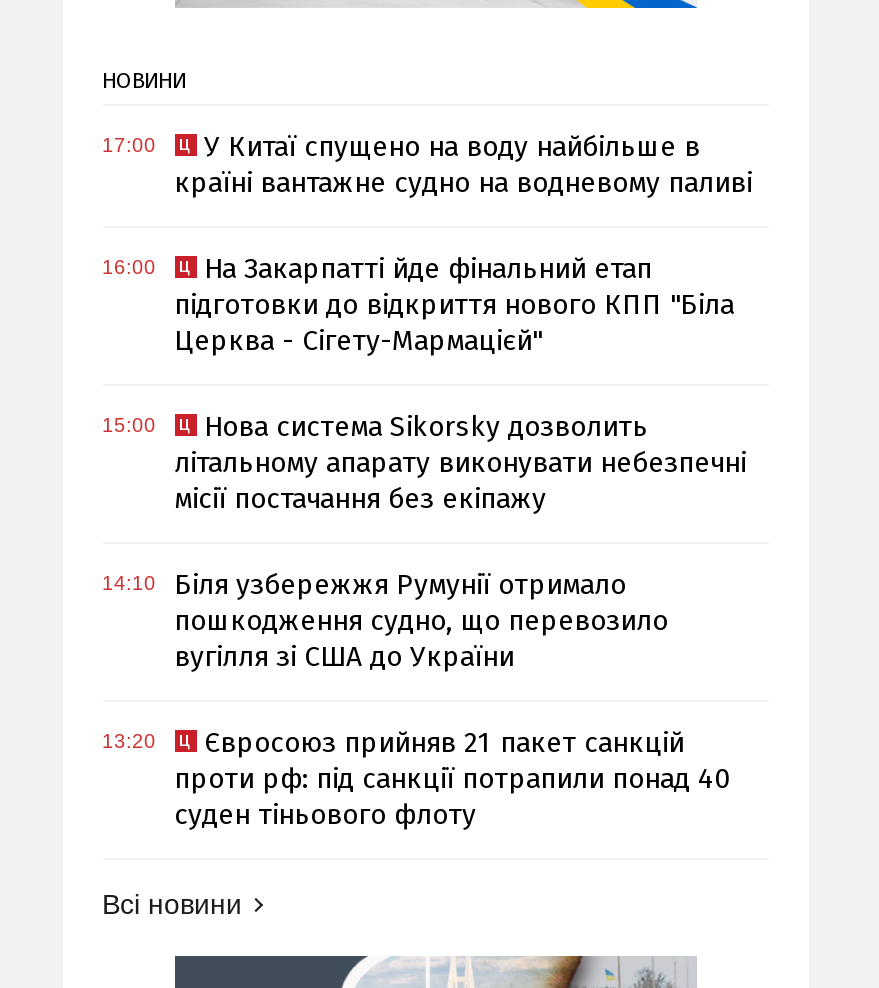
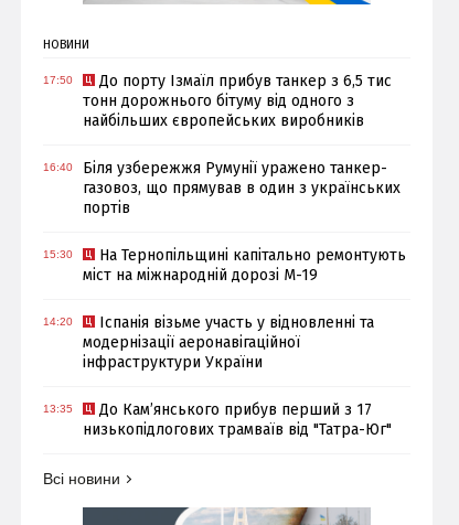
- 17:00
- У Китаї спущено на воду найбільше в
- країні вантажне судно на водневому паливі
+ 17:50
+ До порту Ізмаїл прибув танкер з 6,5 тис
+ тонн дорожнього бітуму від одного з
+ найбільших європейських виробників

- 16:00
- На Закарпатті йде фінальний етап
- підготовки до відкриття нового КПП "Біла
- Церква - Сігету-Мармацієй"
+ 16:40
+ Біля узбережжя Румунії уражено танкер-
+ газовоз, що прямував в один з українських
+ портів

- 15:00
- Нова система Sikorsky дозволить
- літальному апарату виконувати небезпечні
- місії постачання без екіпажу
+ 15:30
+ На Тернопільщині капітально ремонтують
+ міст на міжнародній дорозі М-19

- 14:10
- Біля узбережжя Румунії отримало
- пошкодження судно, що перевозило
- вугілля зі США до України
+ 14:20
+ Іспанія візьме участь у відновленні та
+ модернізації аеронавігаційної
+ інфраструктури України

- 13:20
- Євросоюз прийняв 21 пакет санкцій
- проти рф: під санкції потрапили понад 40
- суден тіньового флоту
+ 13:35
+ До Кам’янського прибув перший з 17
+ низькопідлогових трамваїв від "Татра-Юг"
